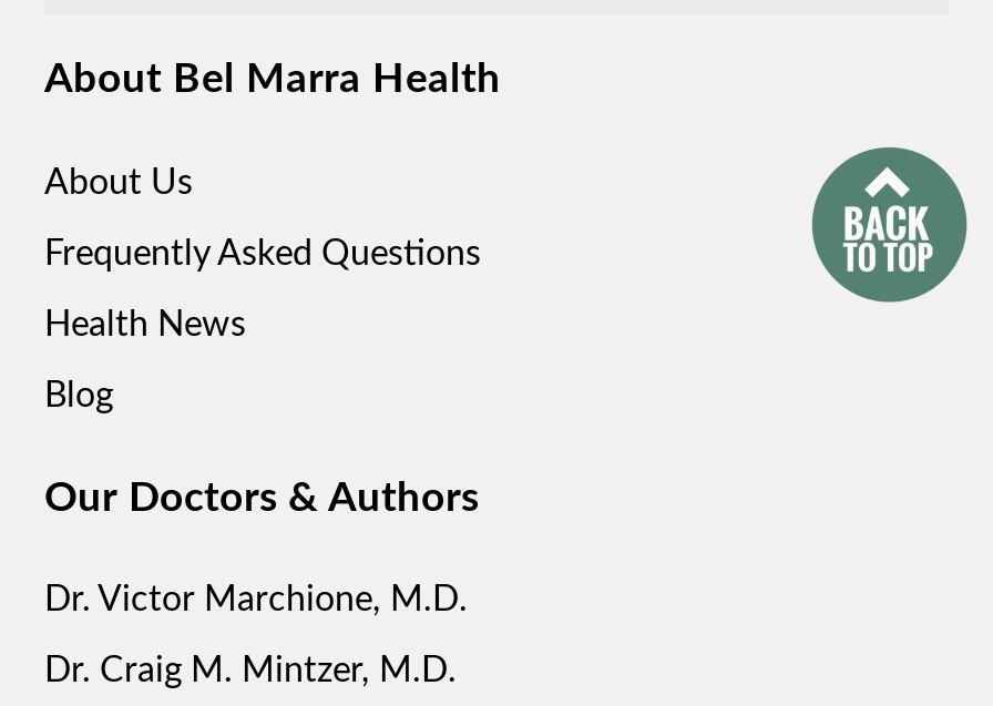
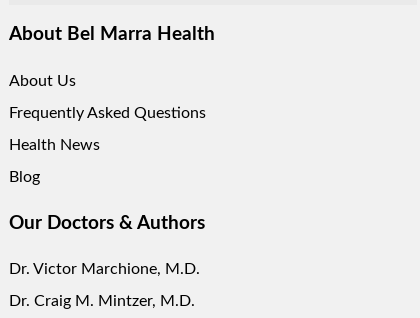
- [image]
